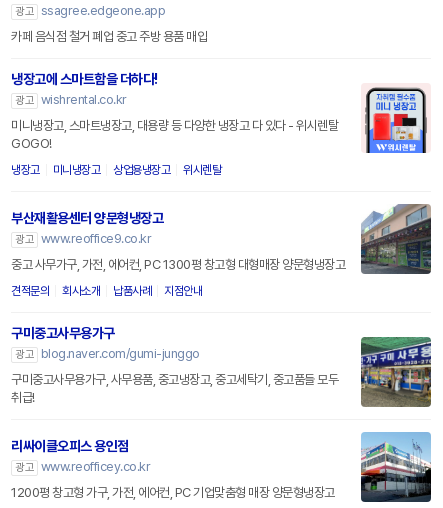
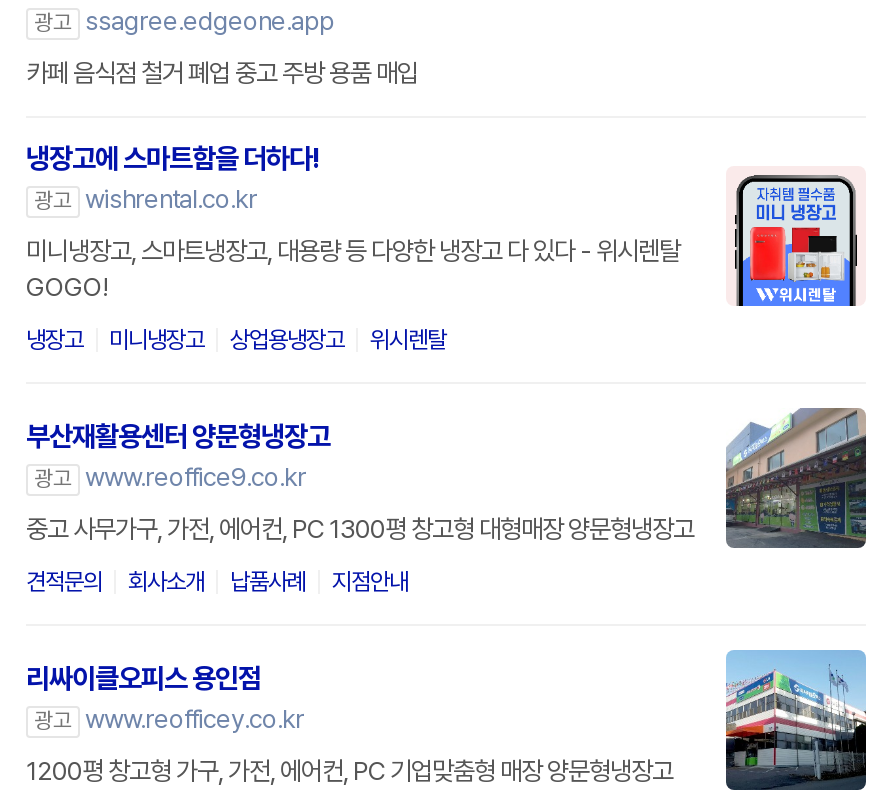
- [image]
- 구미중고사무용가구
- 광고 blog.naver.com/gumi-junggo
- 구미중고사무용가구, 사무용품, 중고냉장고, 중고세탁기, 중고품들 모두
- 취급!
